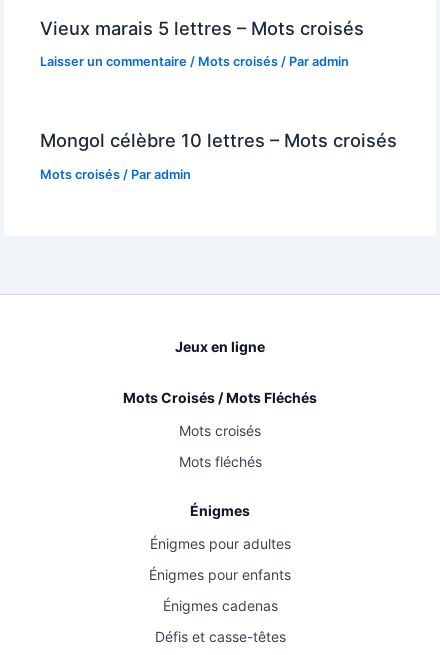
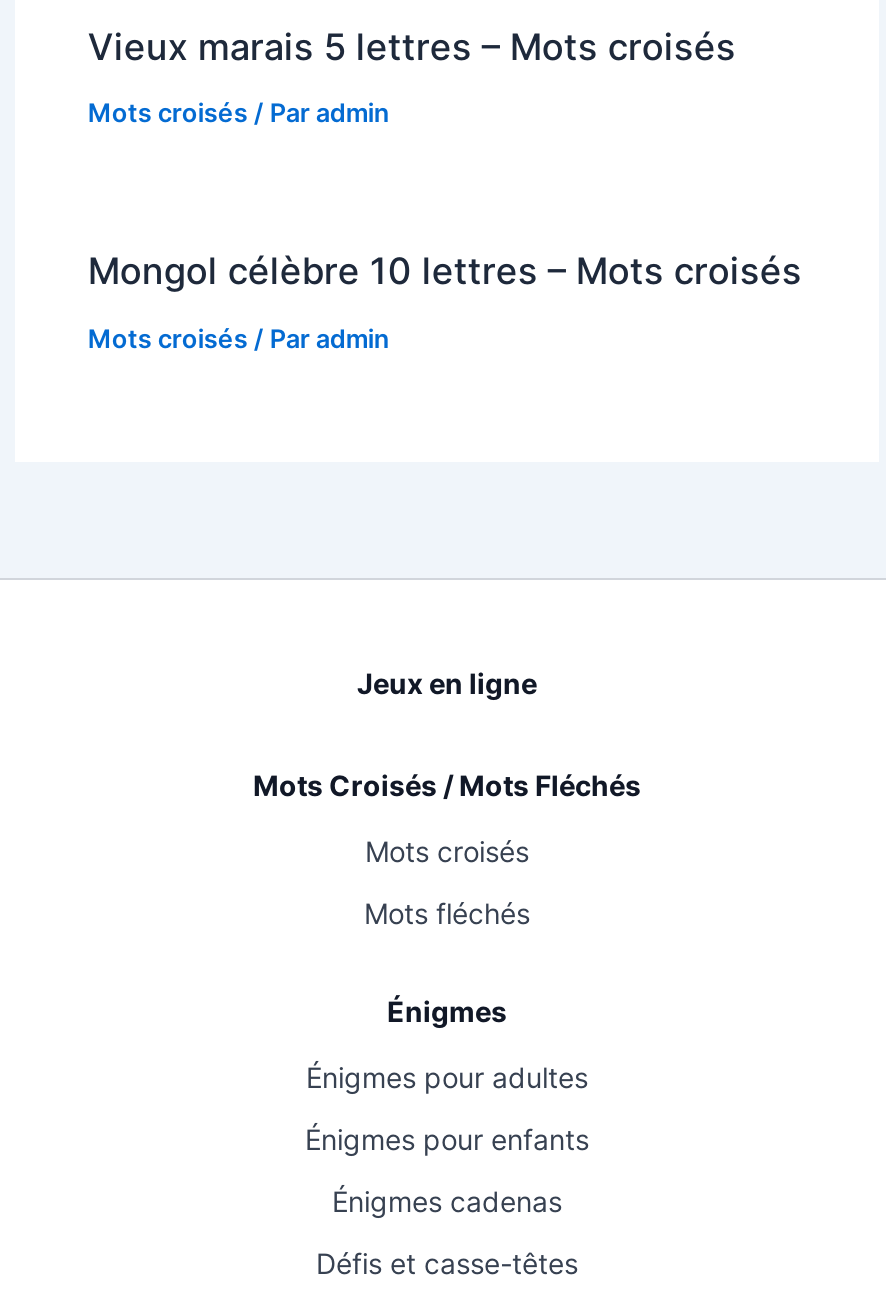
- Laisser un commentaire / Mots croisés / Par admin
+ Mots croisés / Par admin
